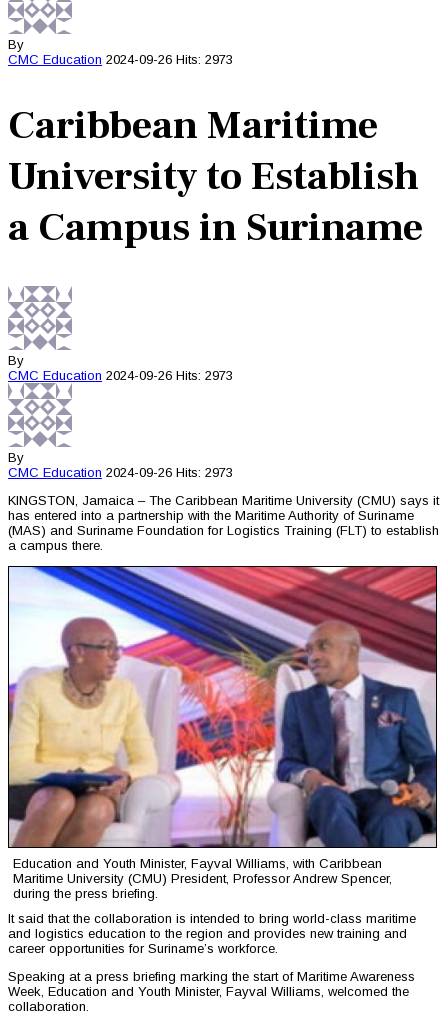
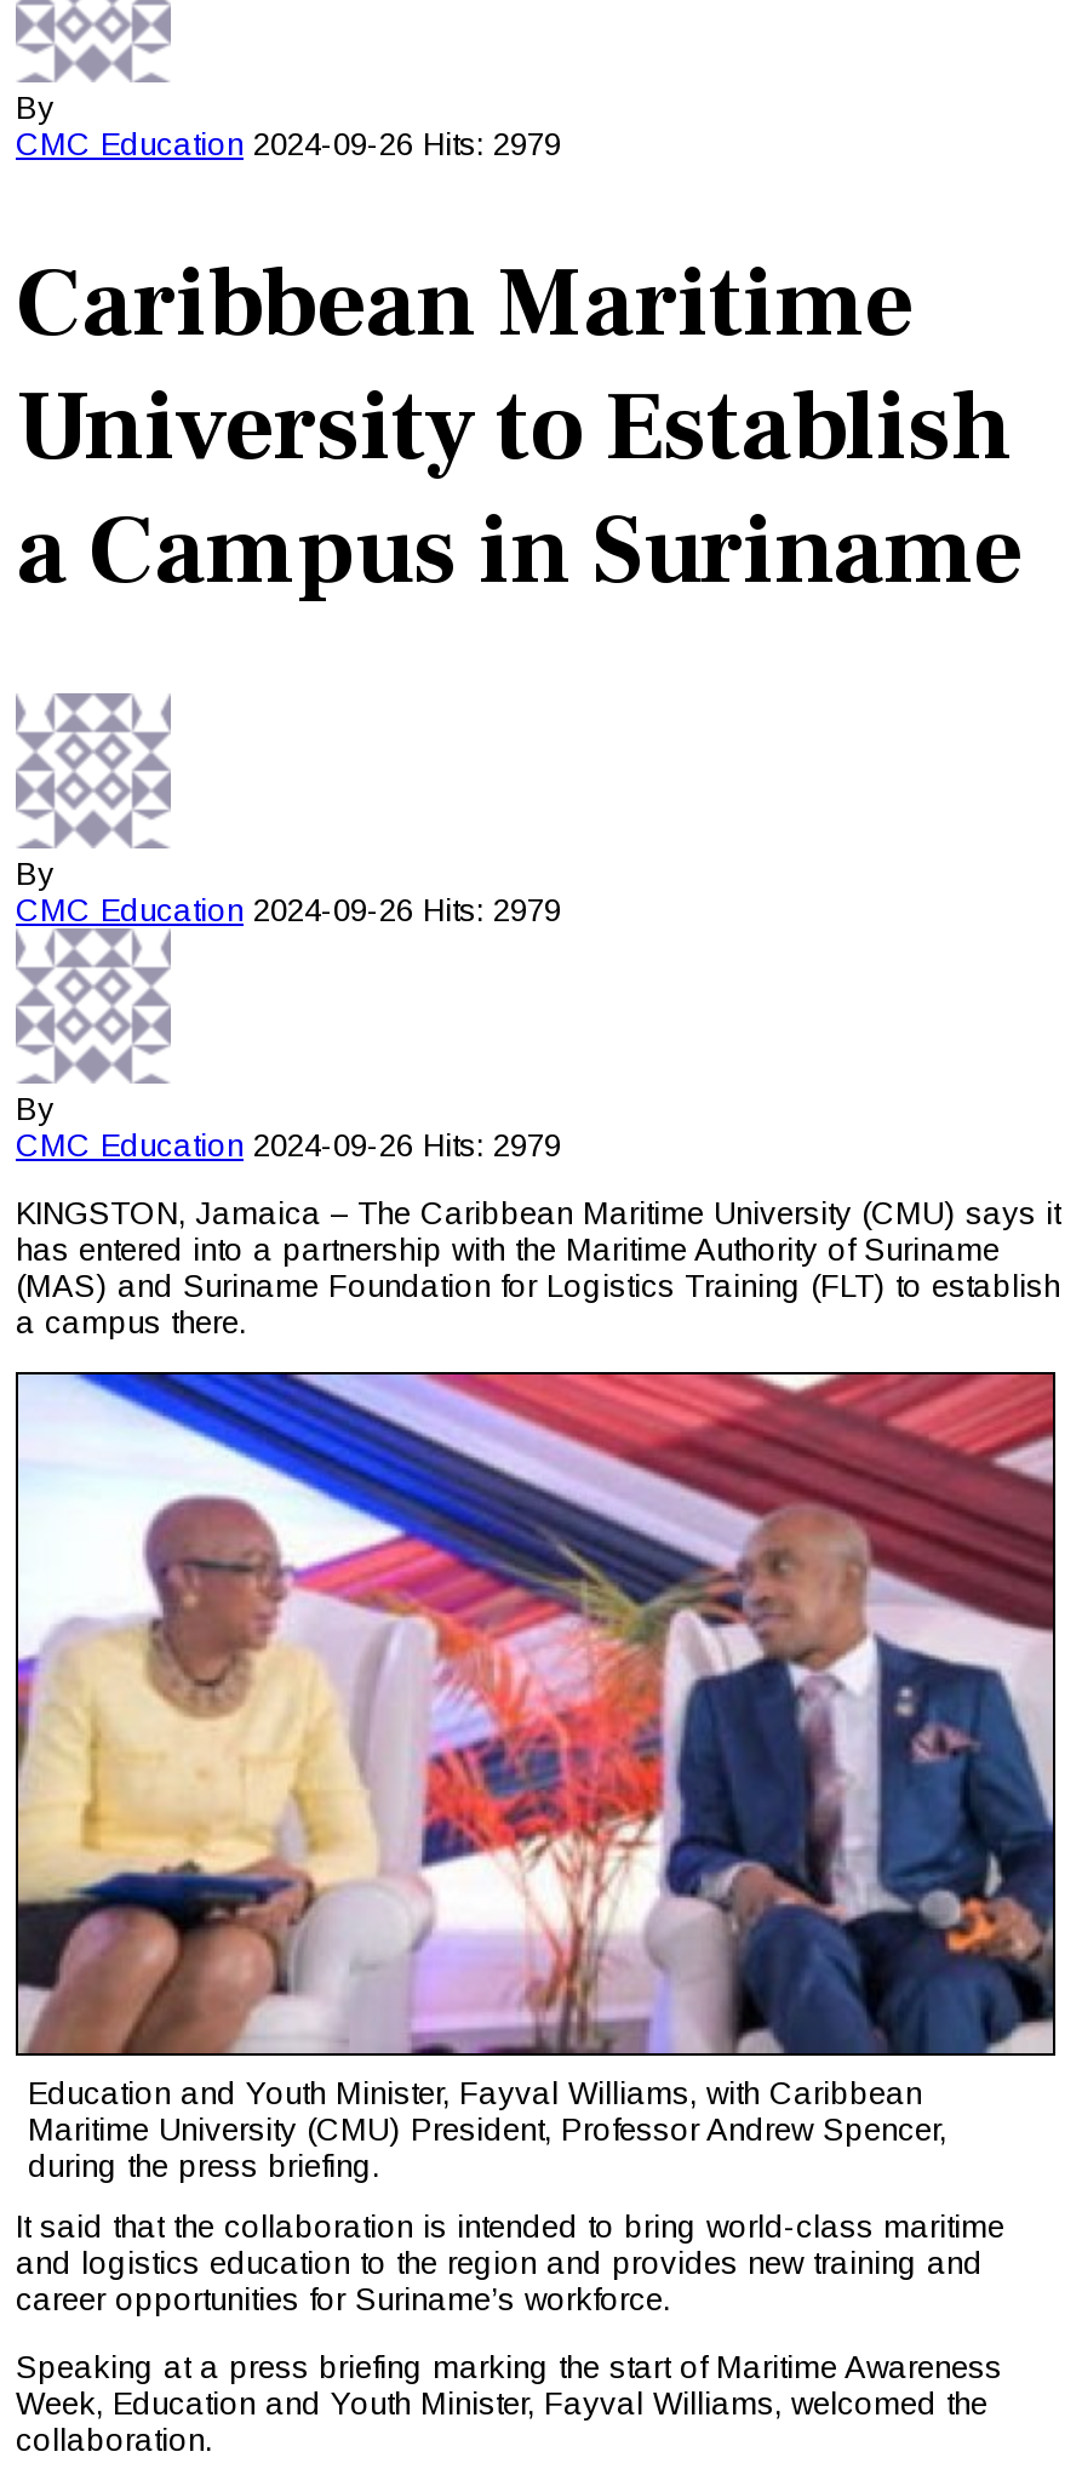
- CMC Education 2024-09-26 Hits: 2973
+ CMC Education 2024-09-26 Hits: 2979

- CMC Education 2024-09-26 Hits: 2973
+ CMC Education 2024-09-26 Hits: 2979

- CMC Education 2024-09-26 Hits: 2973
+ CMC Education 2024-09-26 Hits: 2979
